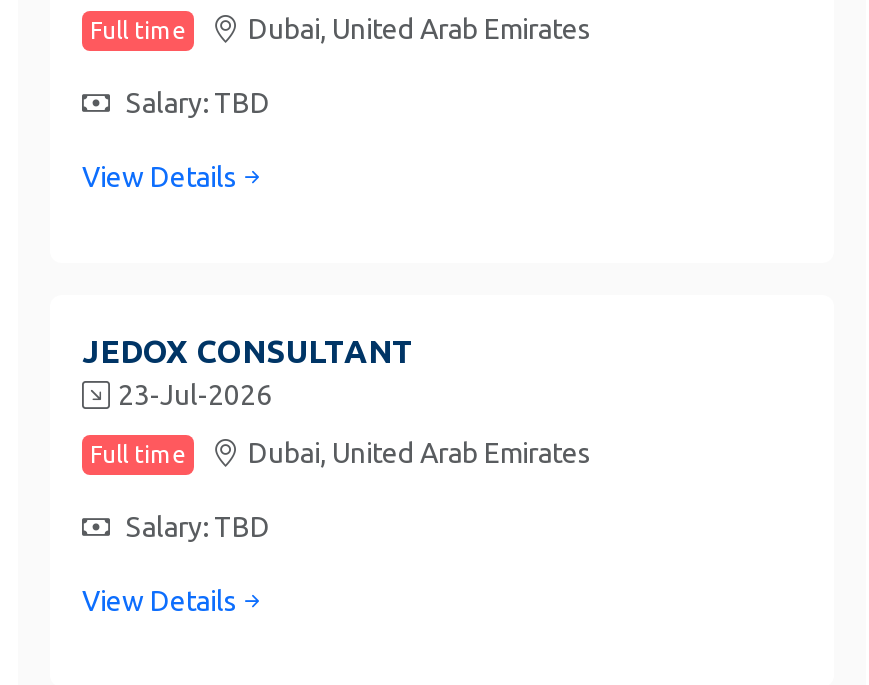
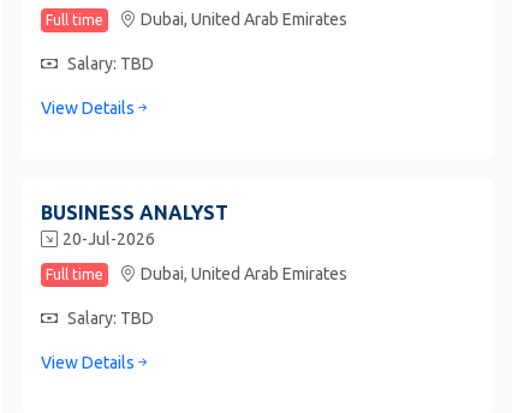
- JEDOX CONSULTANT
- 23-Jul-2026
+ BUSINESS ANALYST
+ 20-Jul-2026
